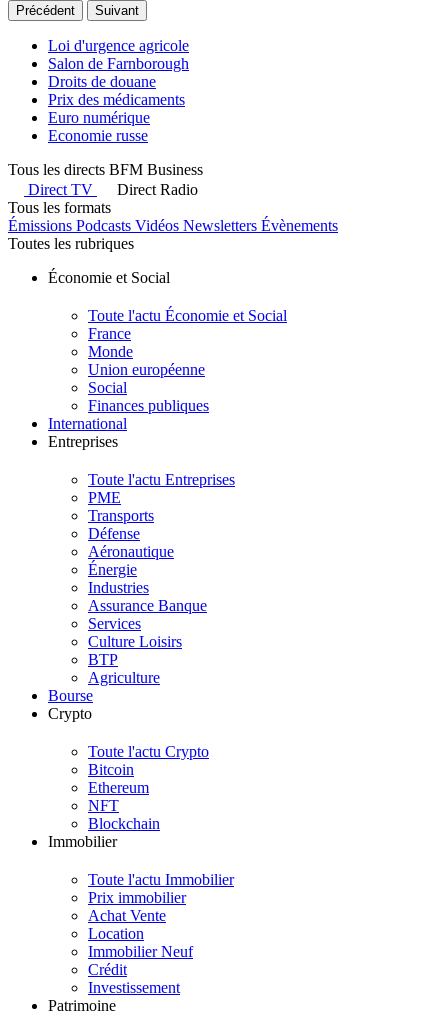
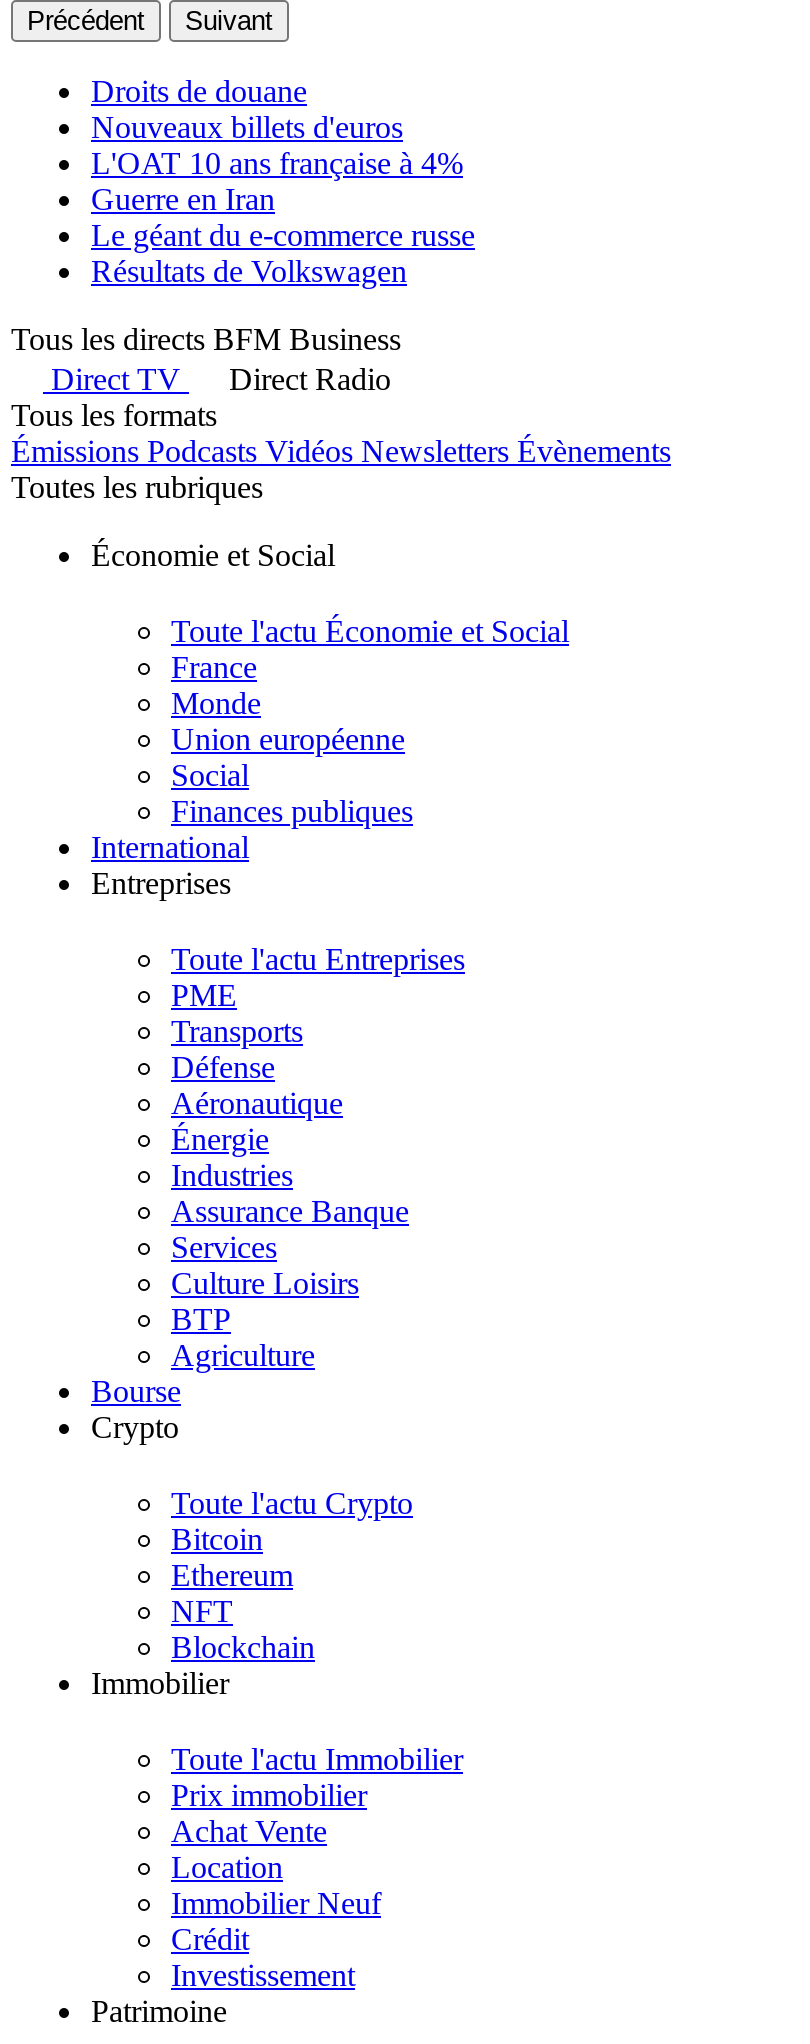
- Loi d'urgence agricole
- Salon de Farnborough

moved up: Droits de douane

- Prix des médicaments
- Euro numérique
- Economie russe
+ Nouveaux billets d'euros
+ L'OAT 10 ans française à 4%
+ Guerre en Iran
+ Le géant du e-commerce russe
+ Résultats de Volkswagen
